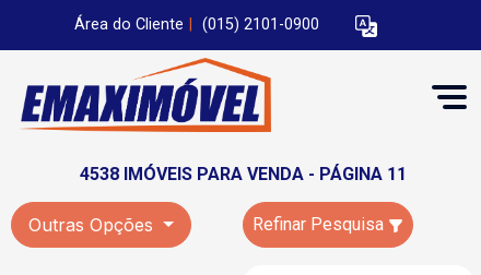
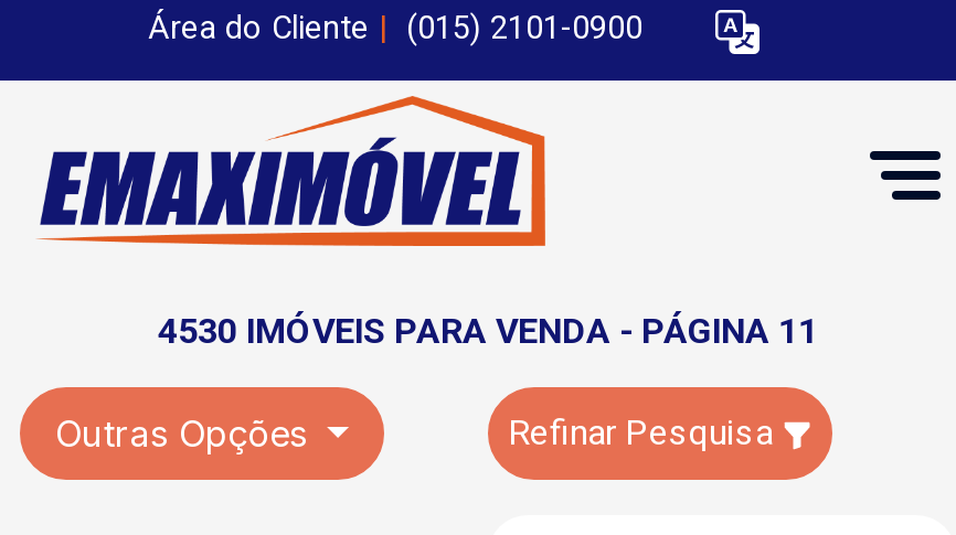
- 4538 IMÓVEIS PARA VENDA - PÁGINA 11
+ 4530 IMÓVEIS PARA VENDA - PÁGINA 11
